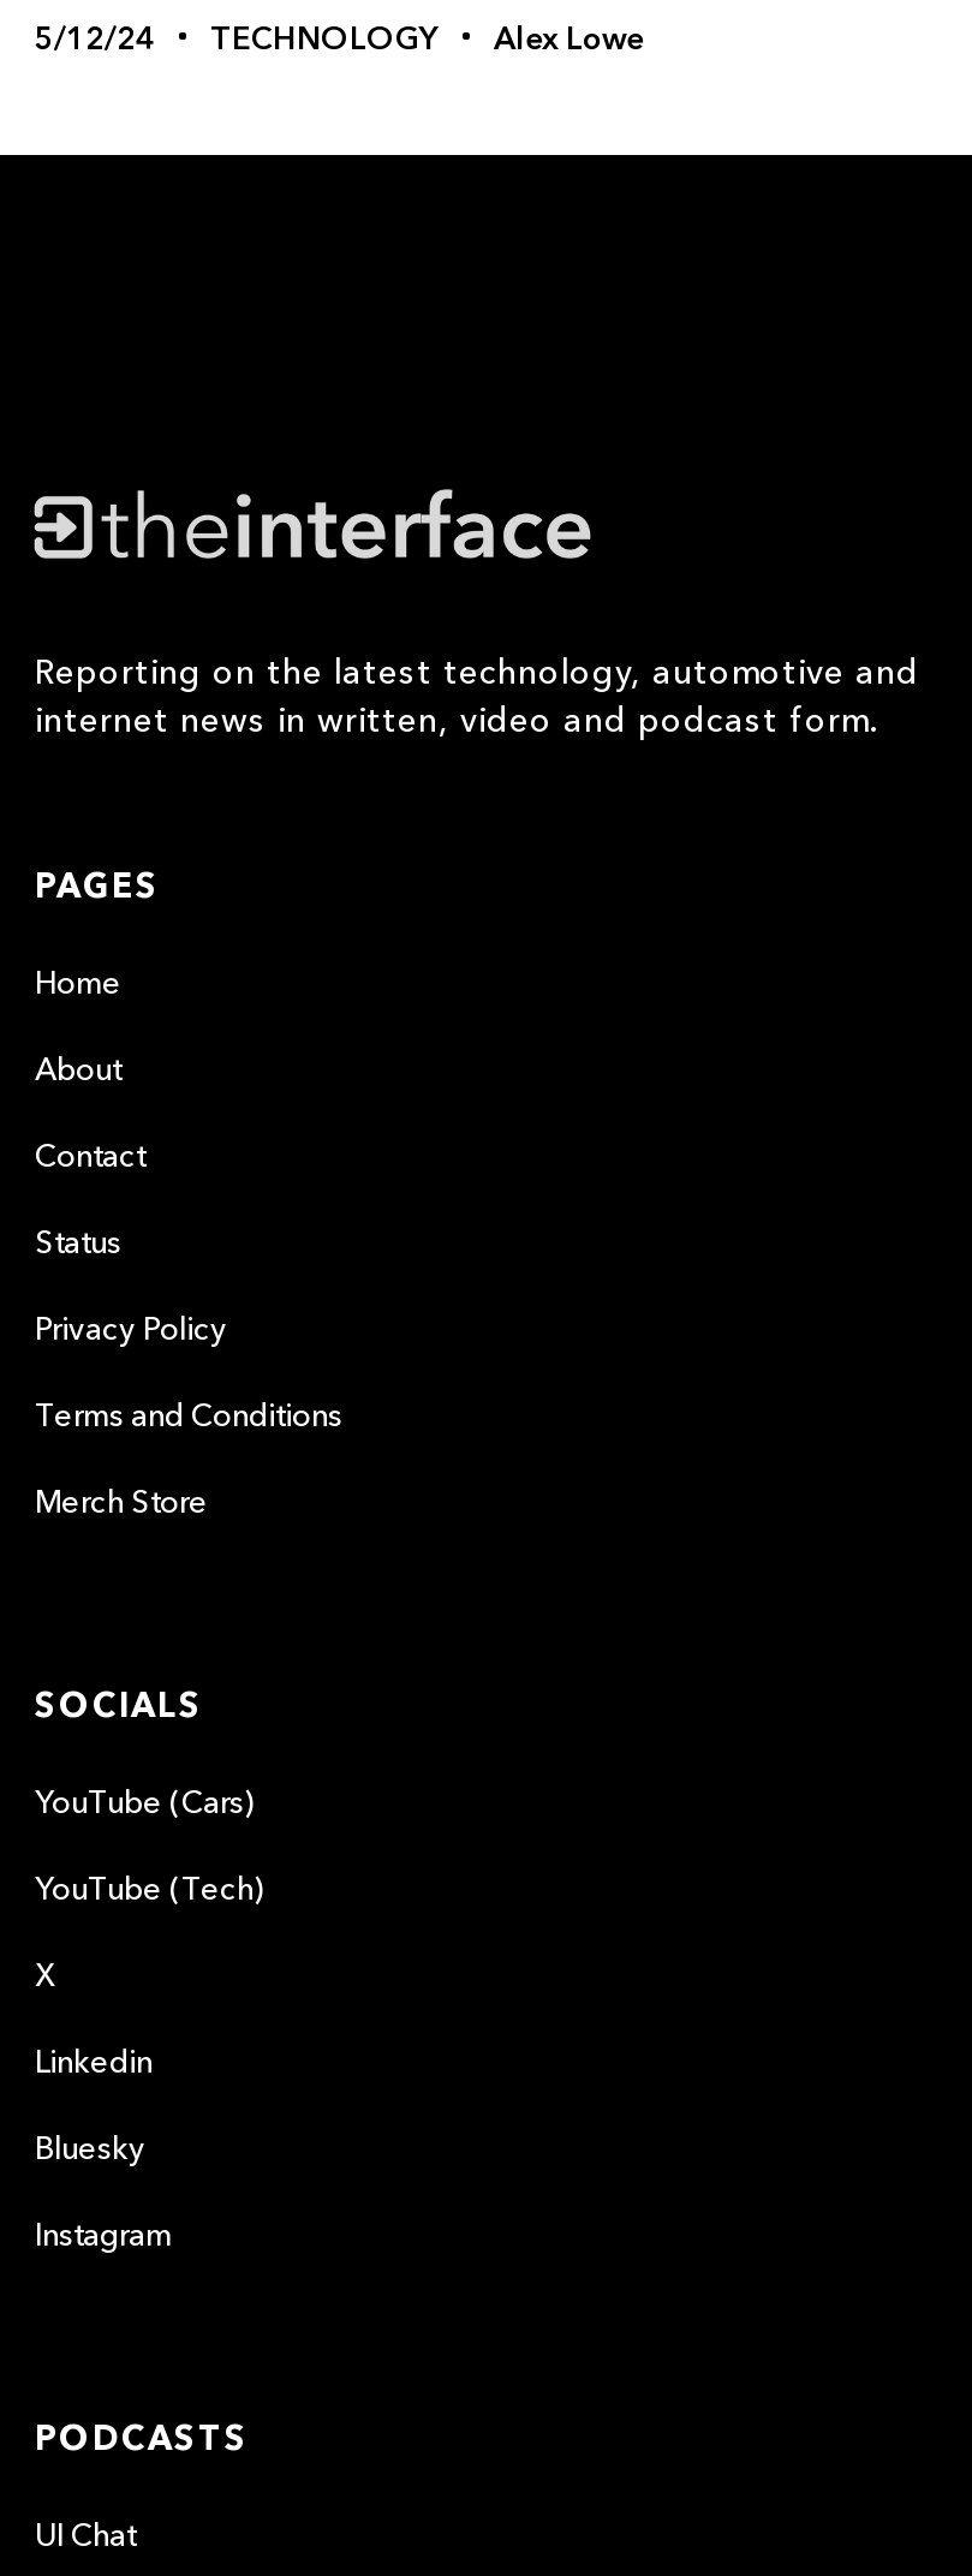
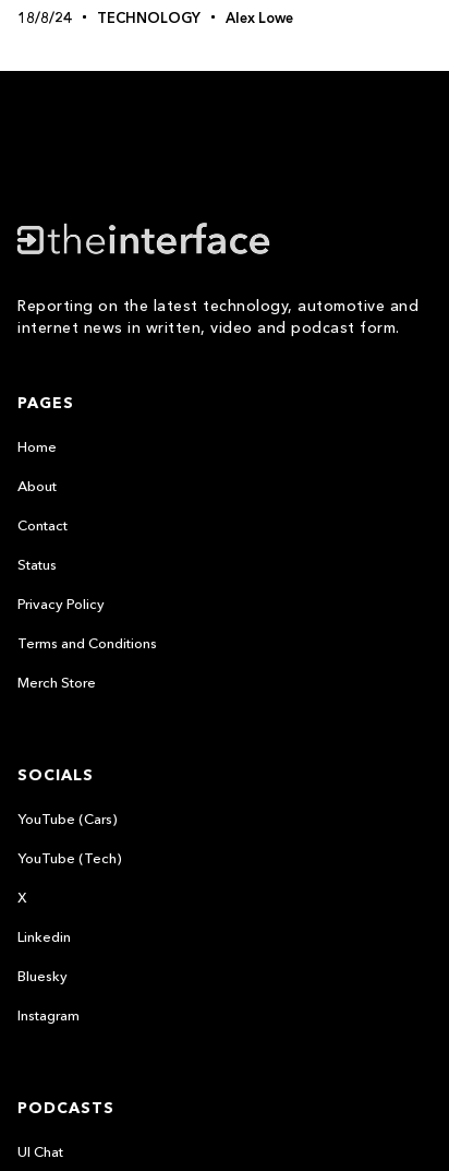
- 5/12/24 TECHNOLOGY Alex Lowe
+ 18/8/24 TECHNOLOGY Alex Lowe
